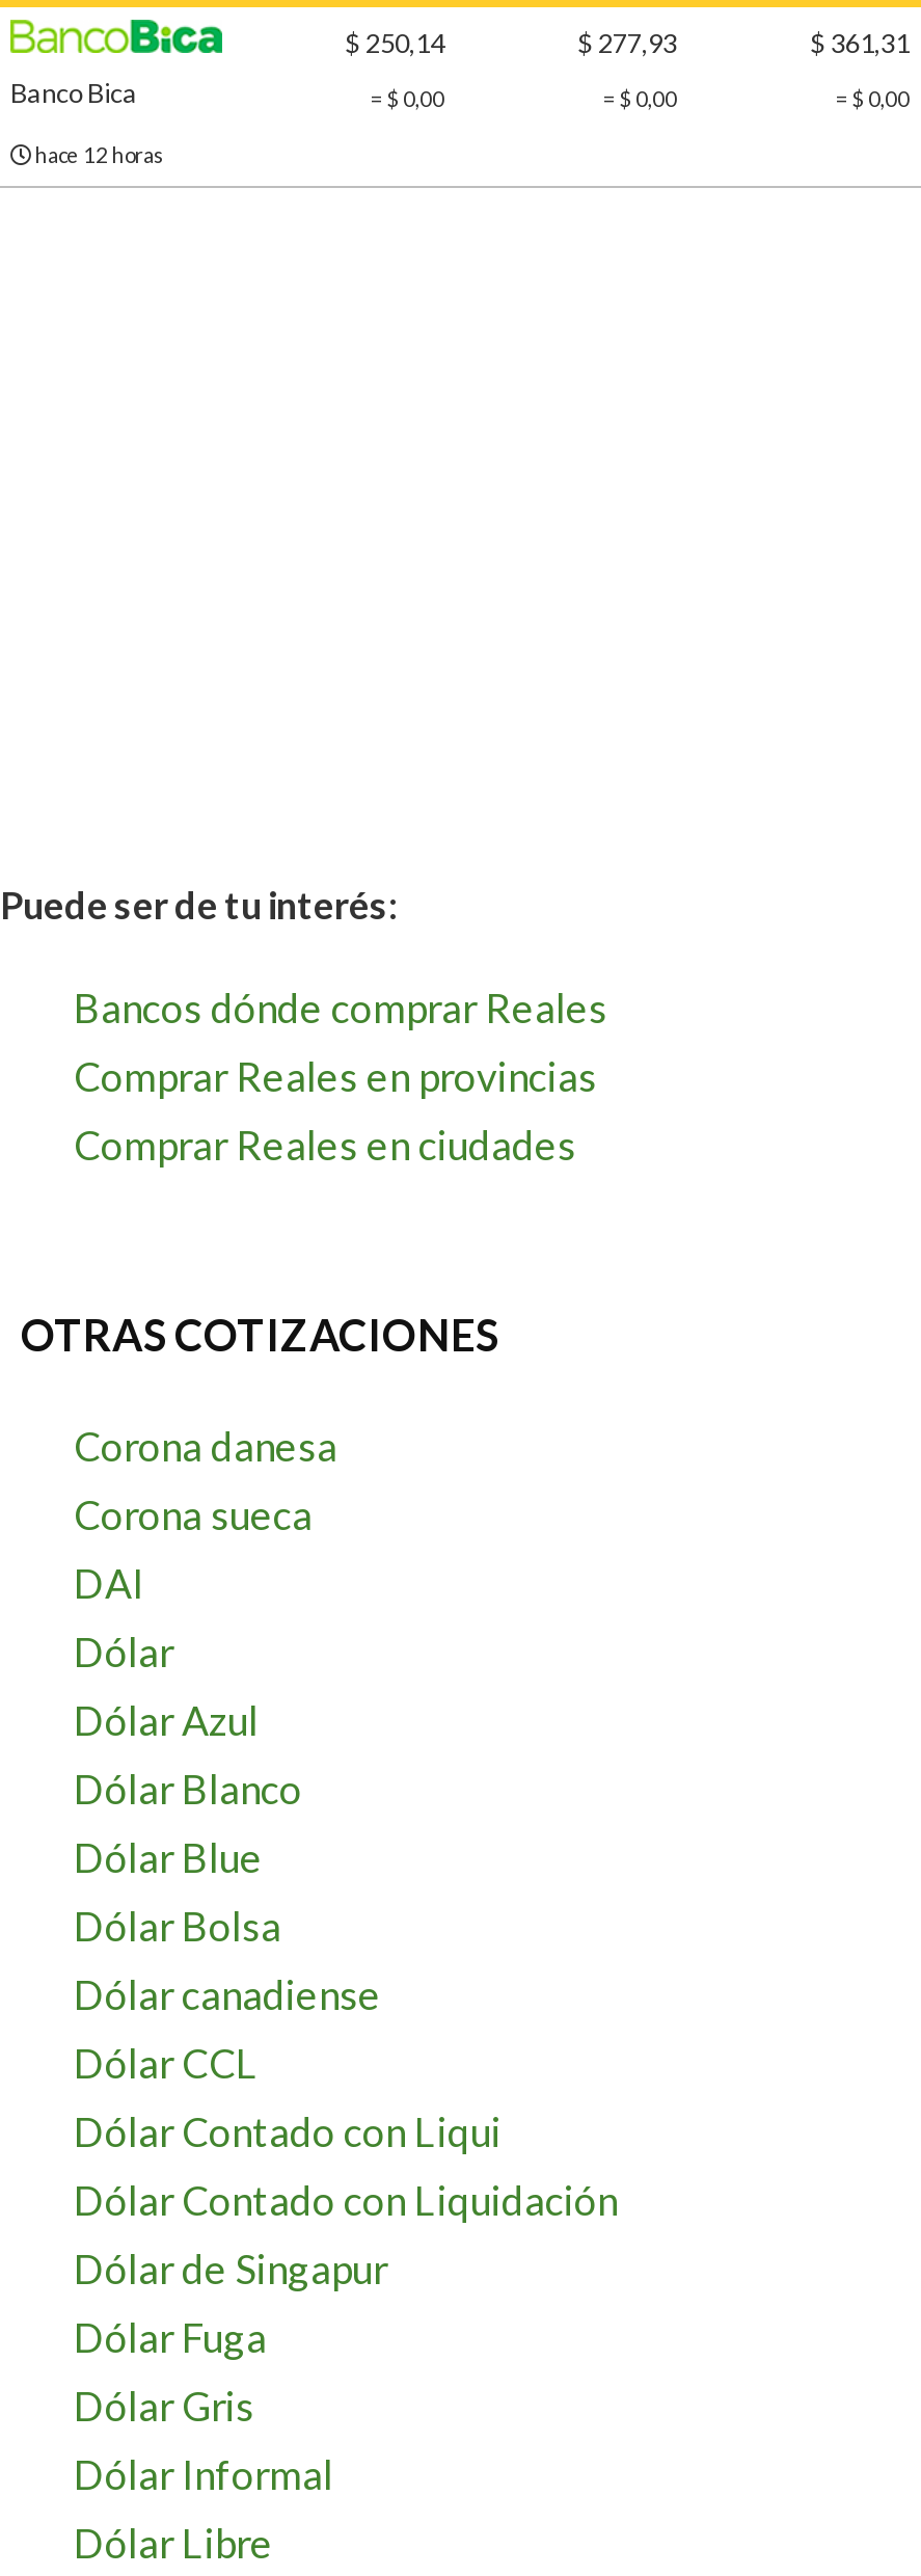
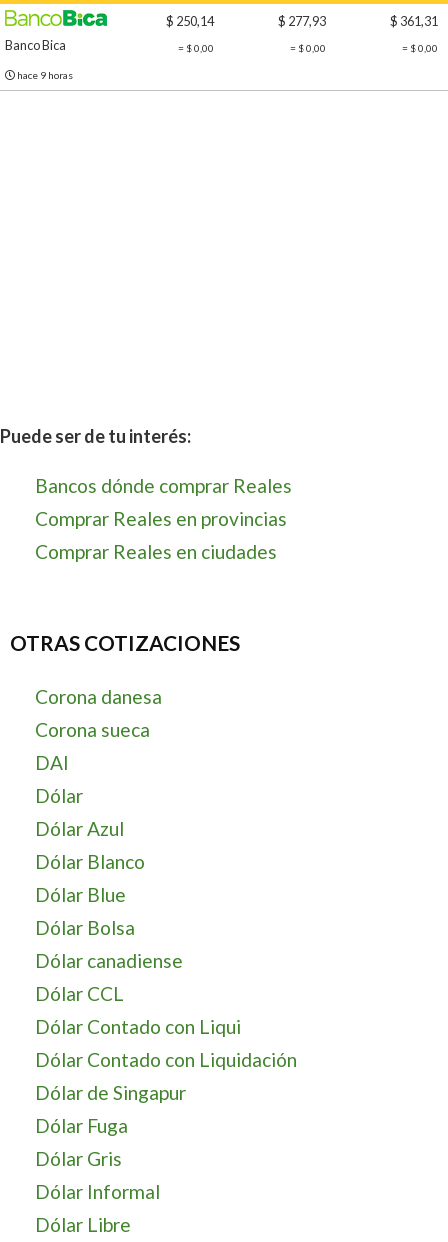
- hace 12 horas
+ hace 9 horas
